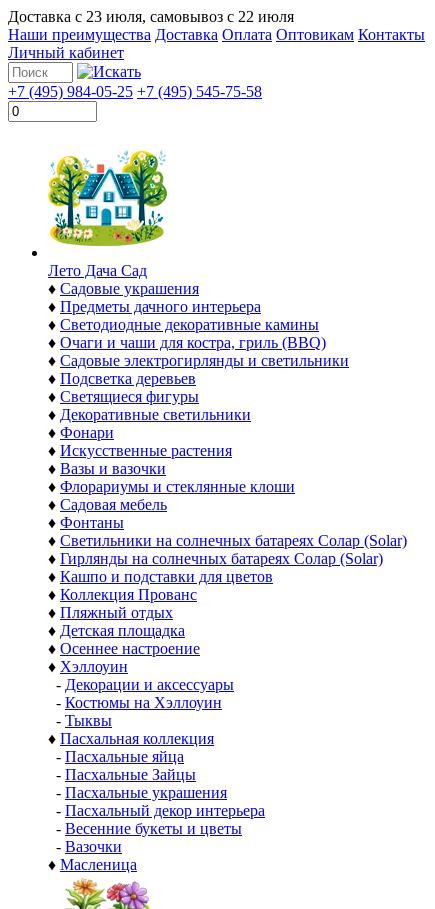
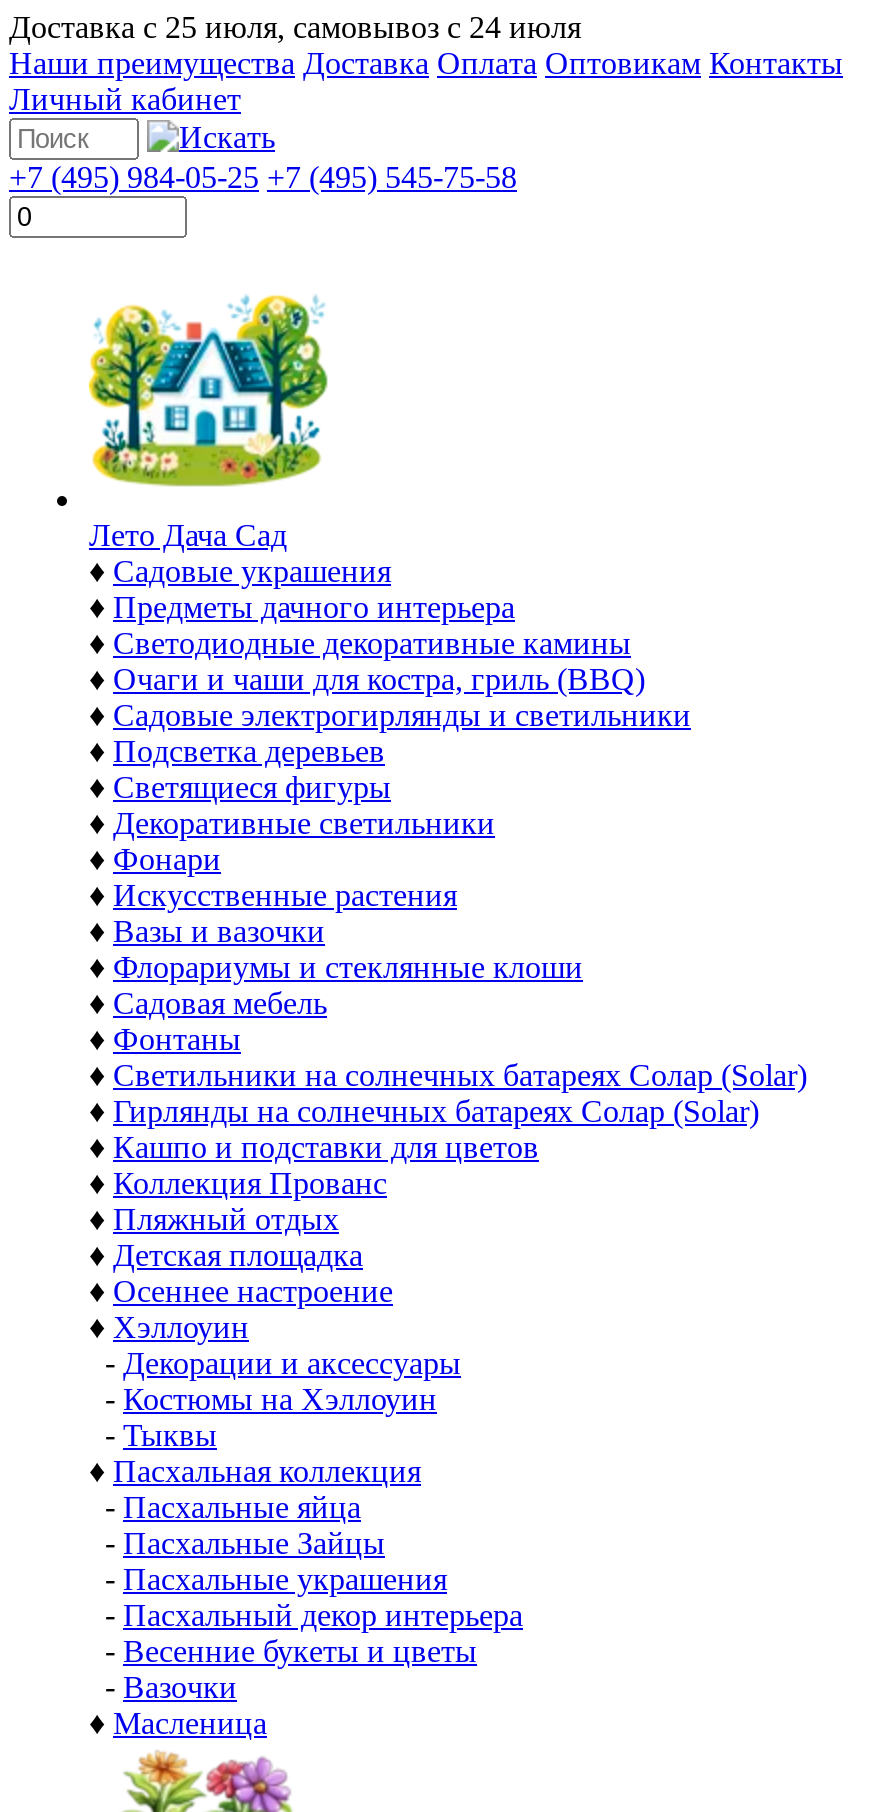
- Доставка с 23 июля, самовывоз с 22 июля
+ Доставка с 25 июля, самовывоз с 24 июля
